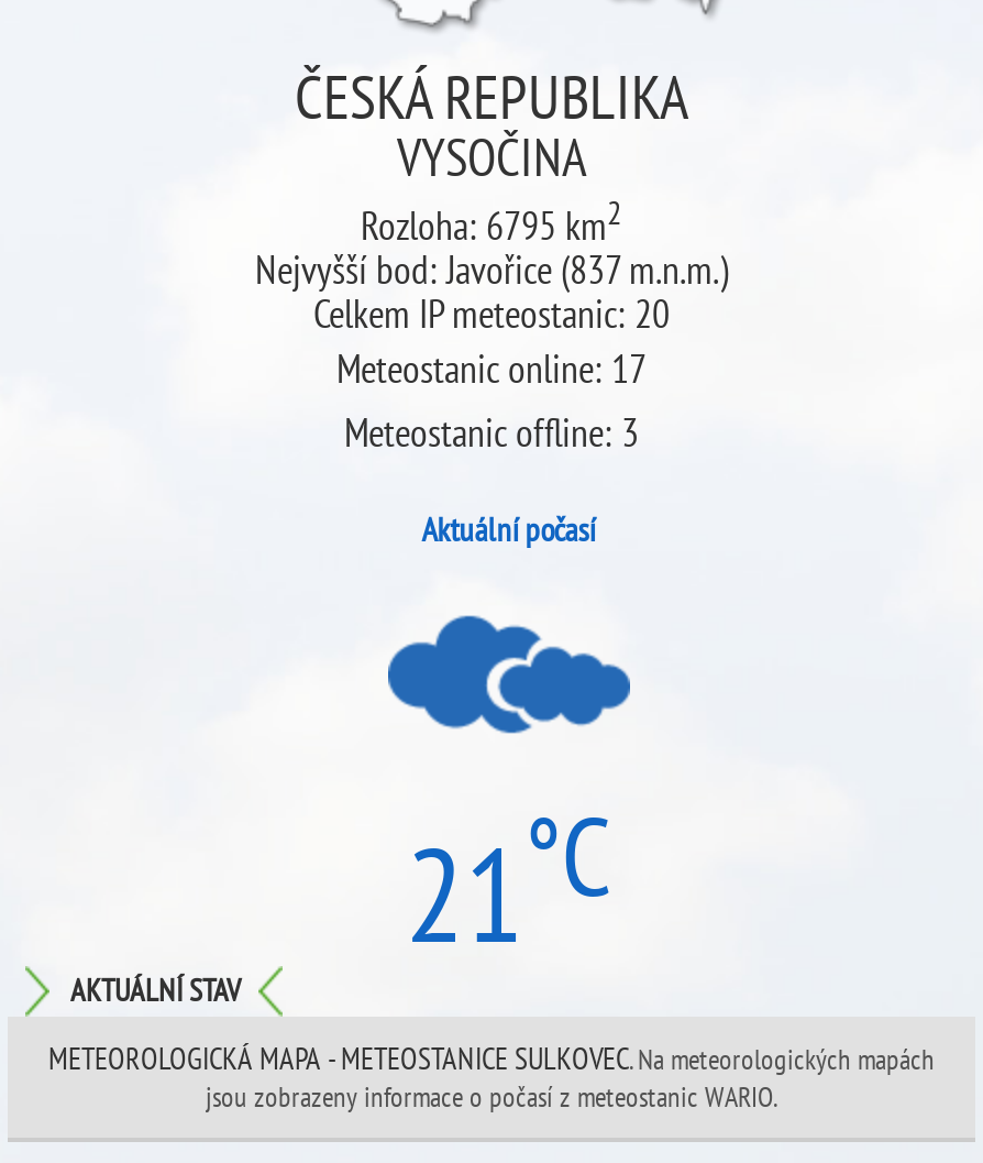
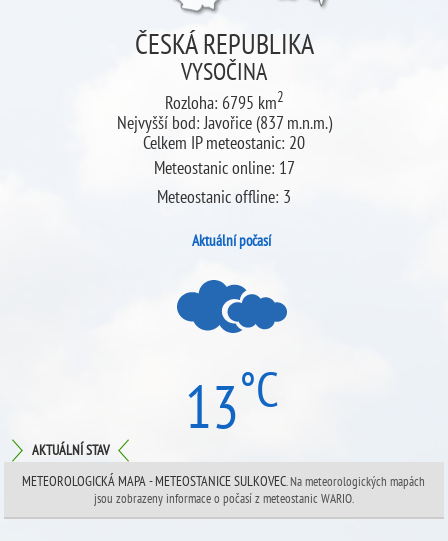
- 21°C
+ 13°C
